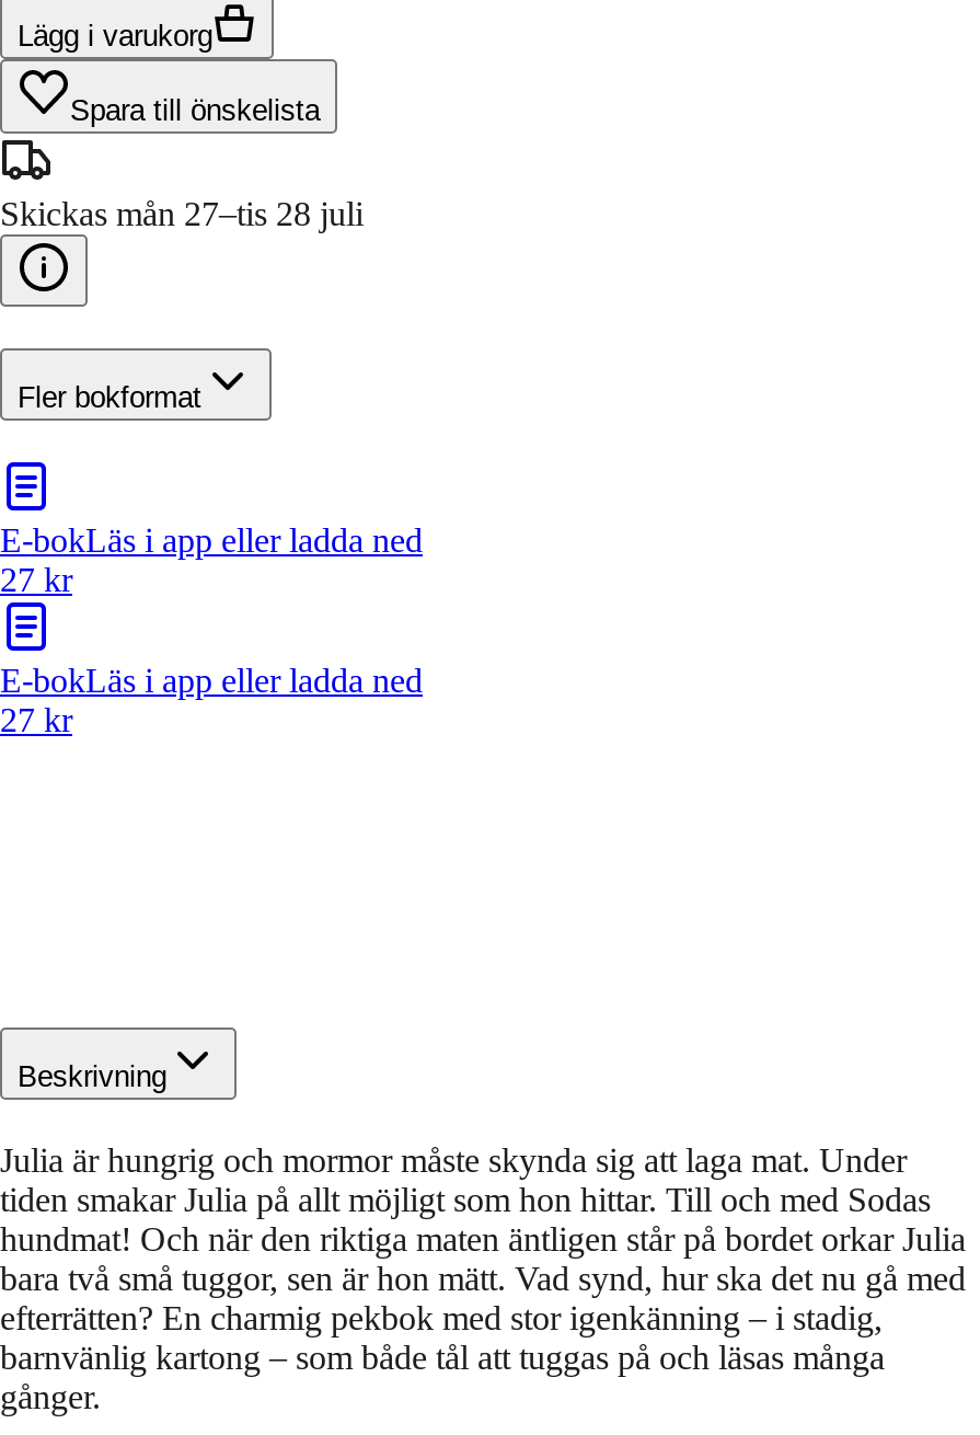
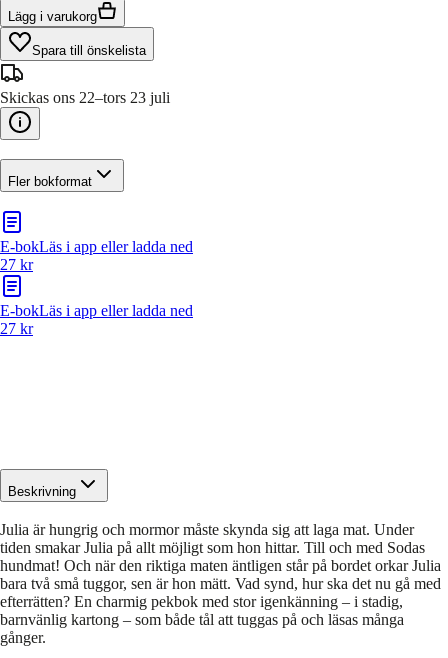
- Skickas mån 27–tis 28 juli
+ Skickas ons 22–tors 23 juli
